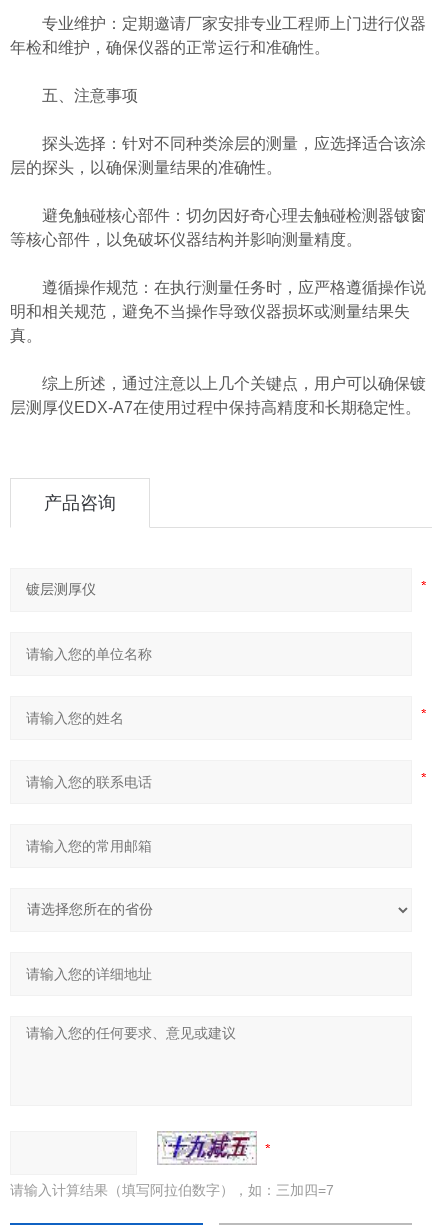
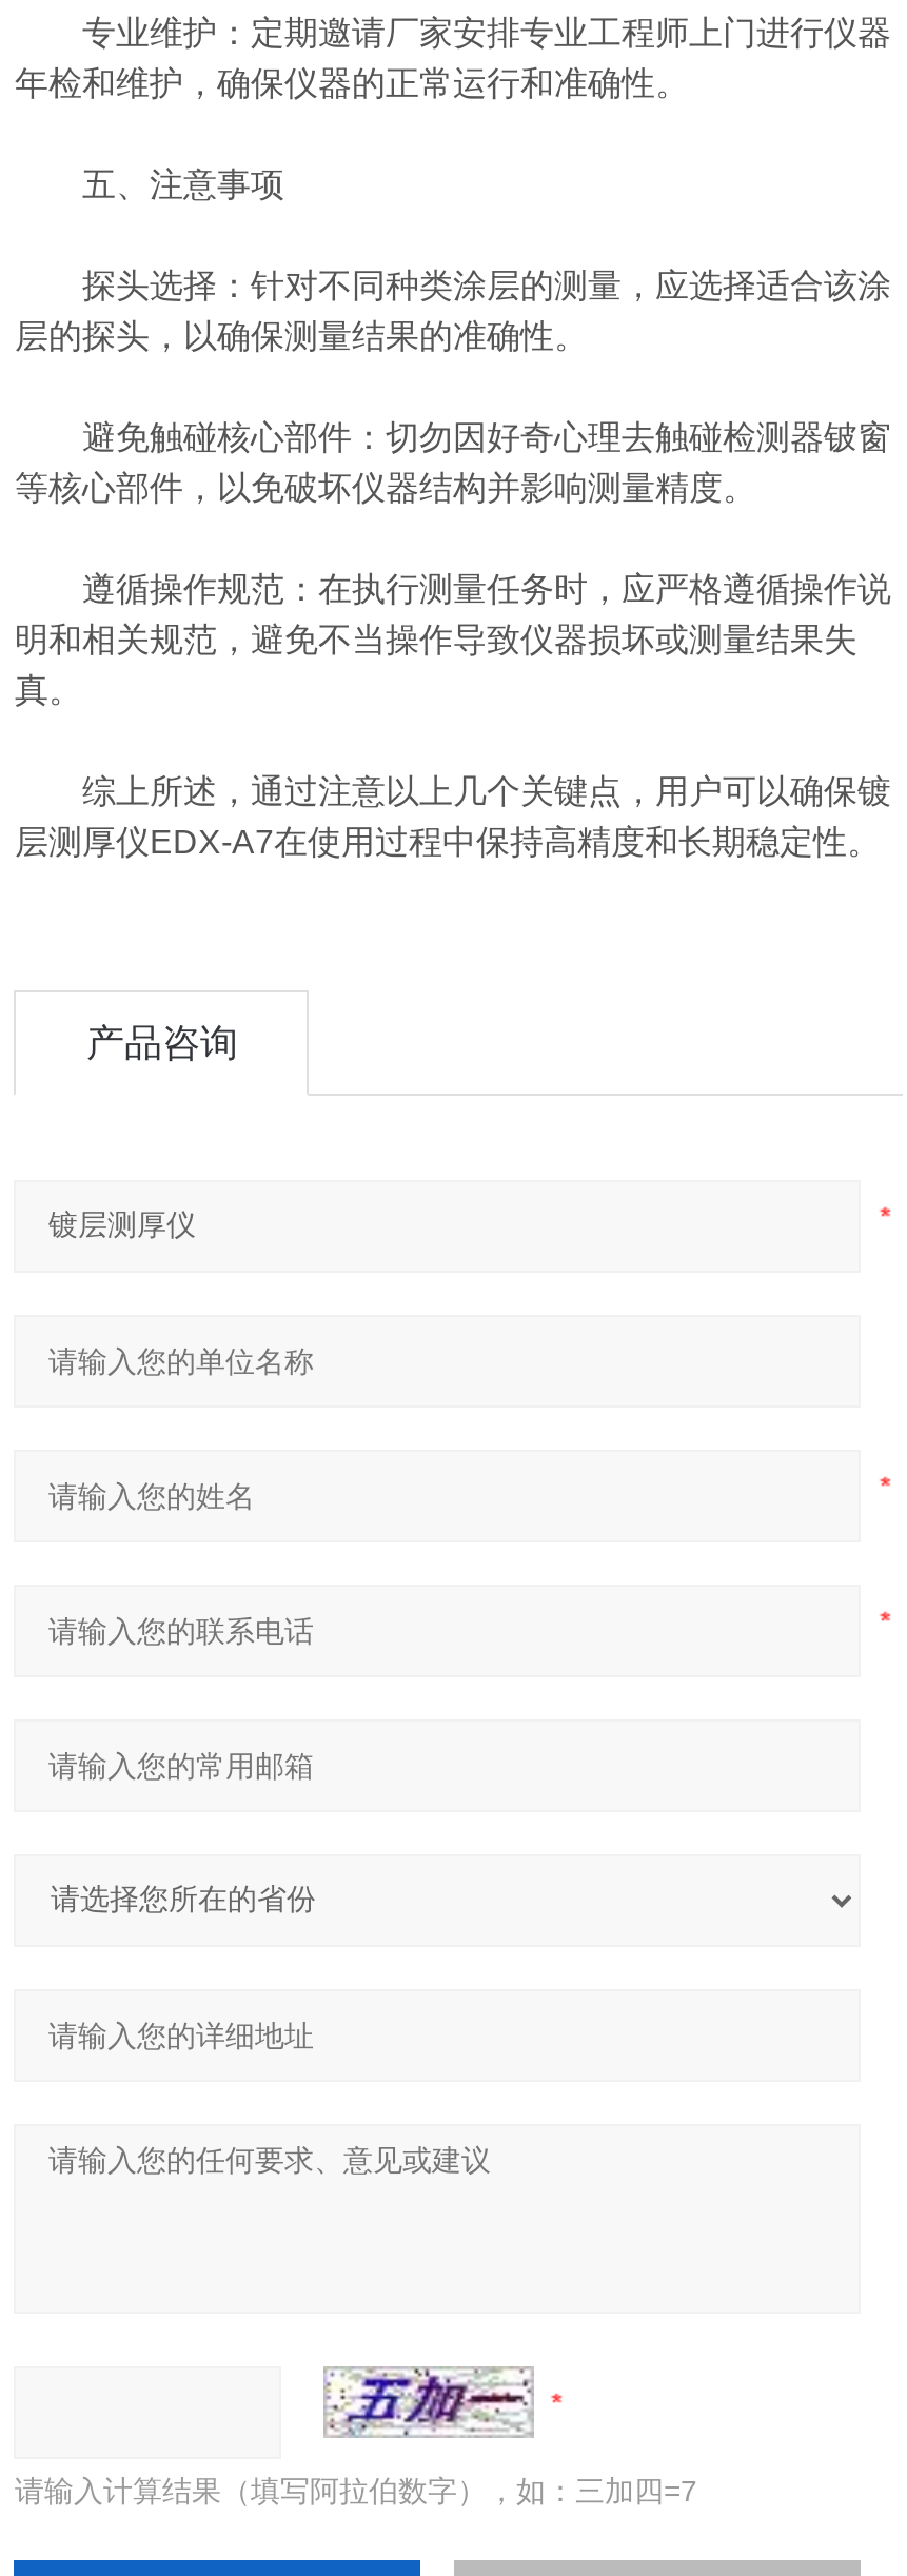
- [image]
+ [image]
